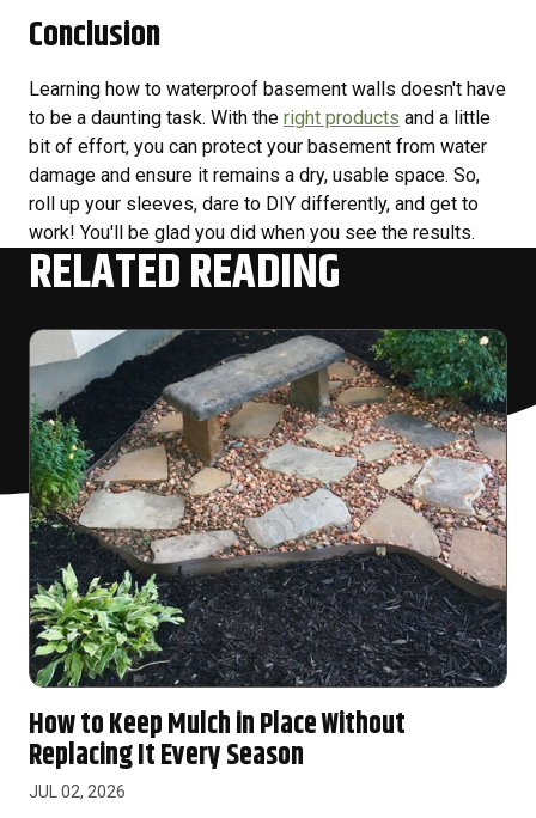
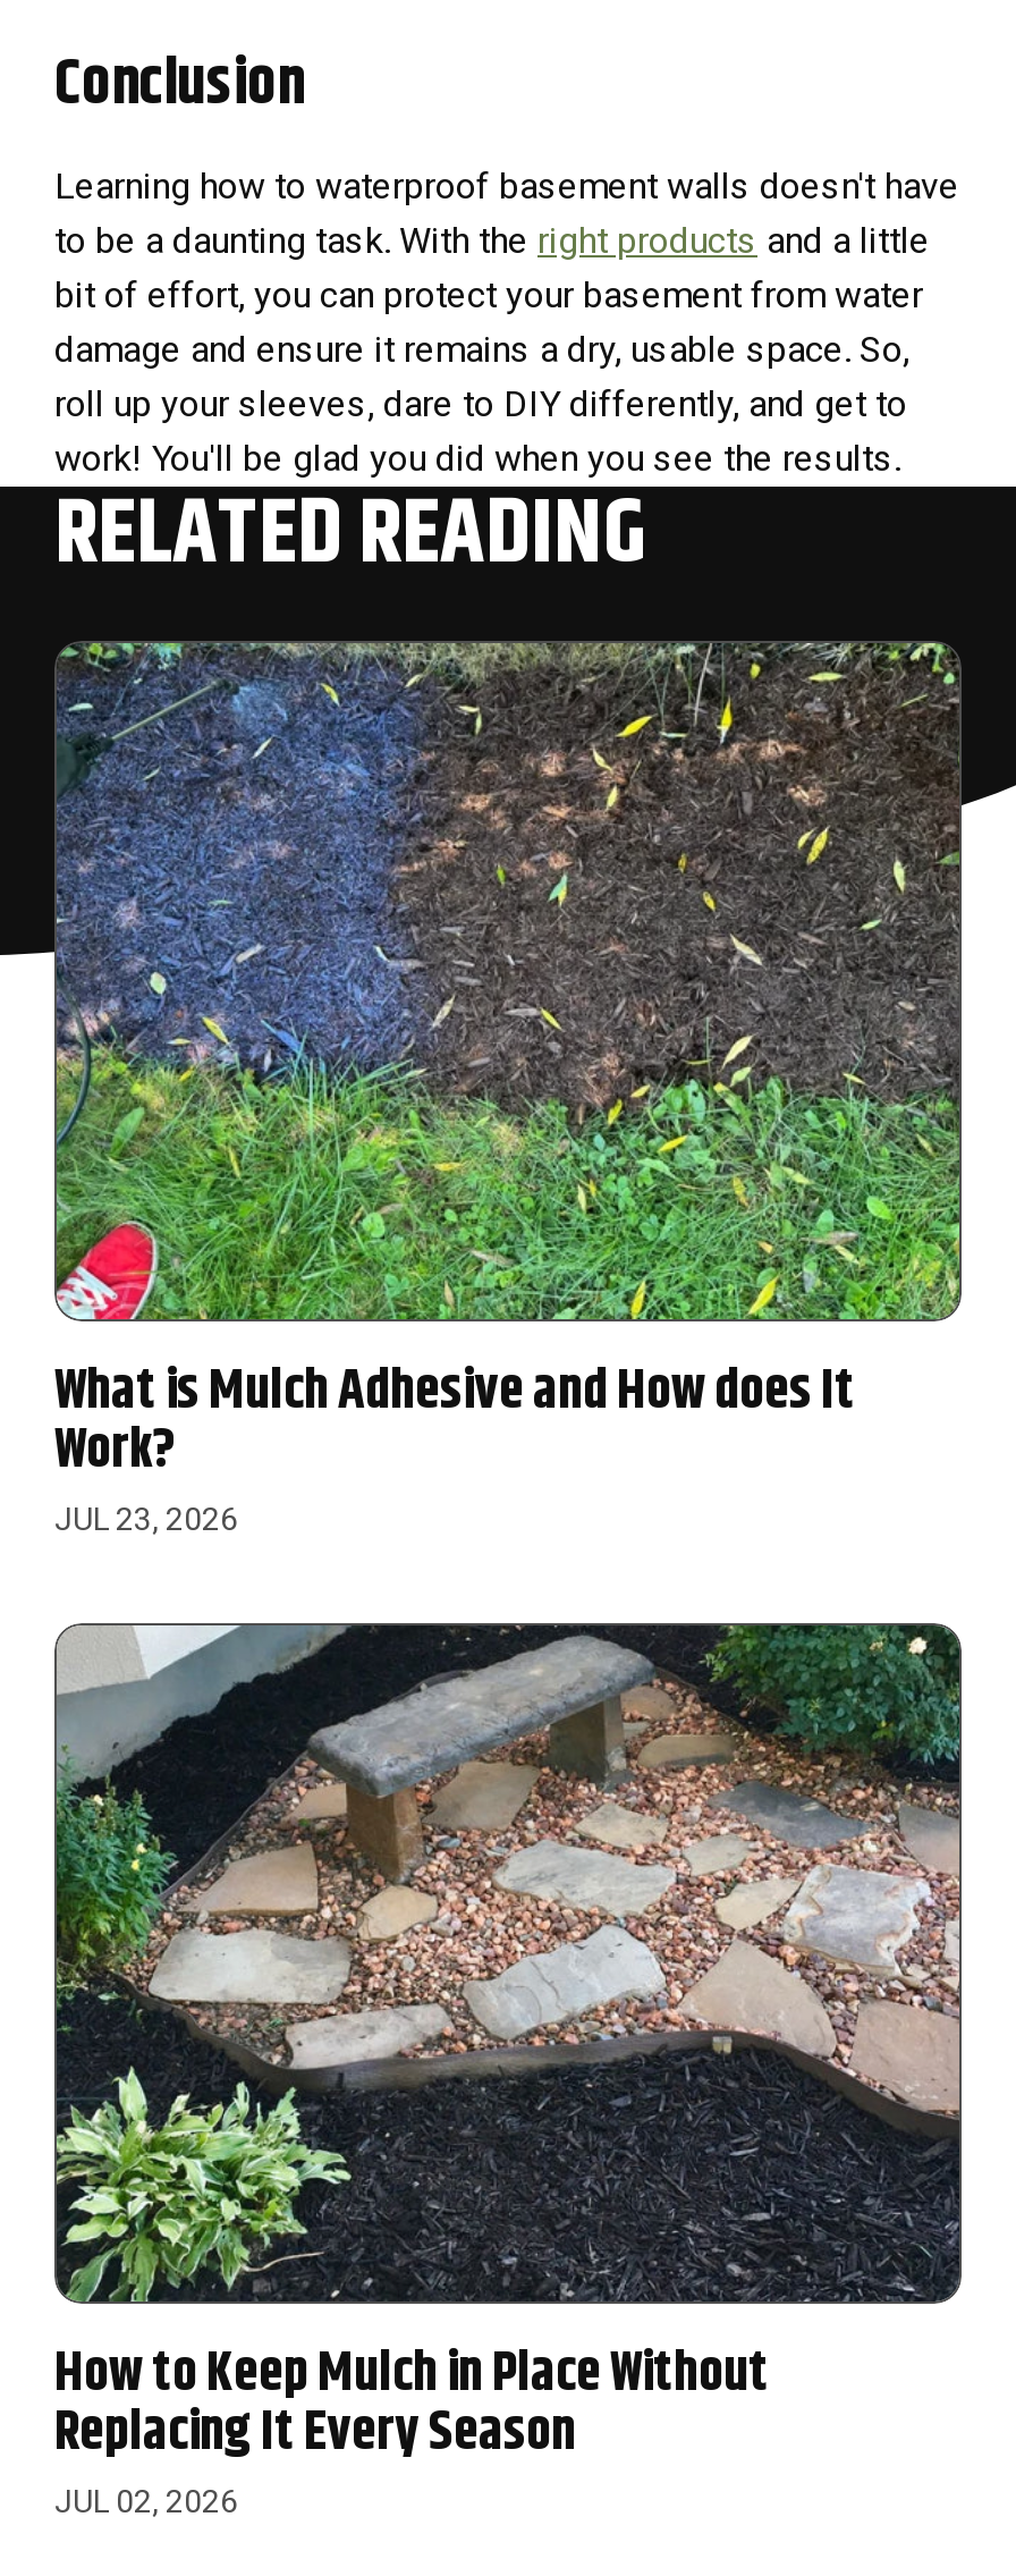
+ [image]
+ What is Mulch Adhesive and How does It
+ Work?
+ JUL 23, 2026
